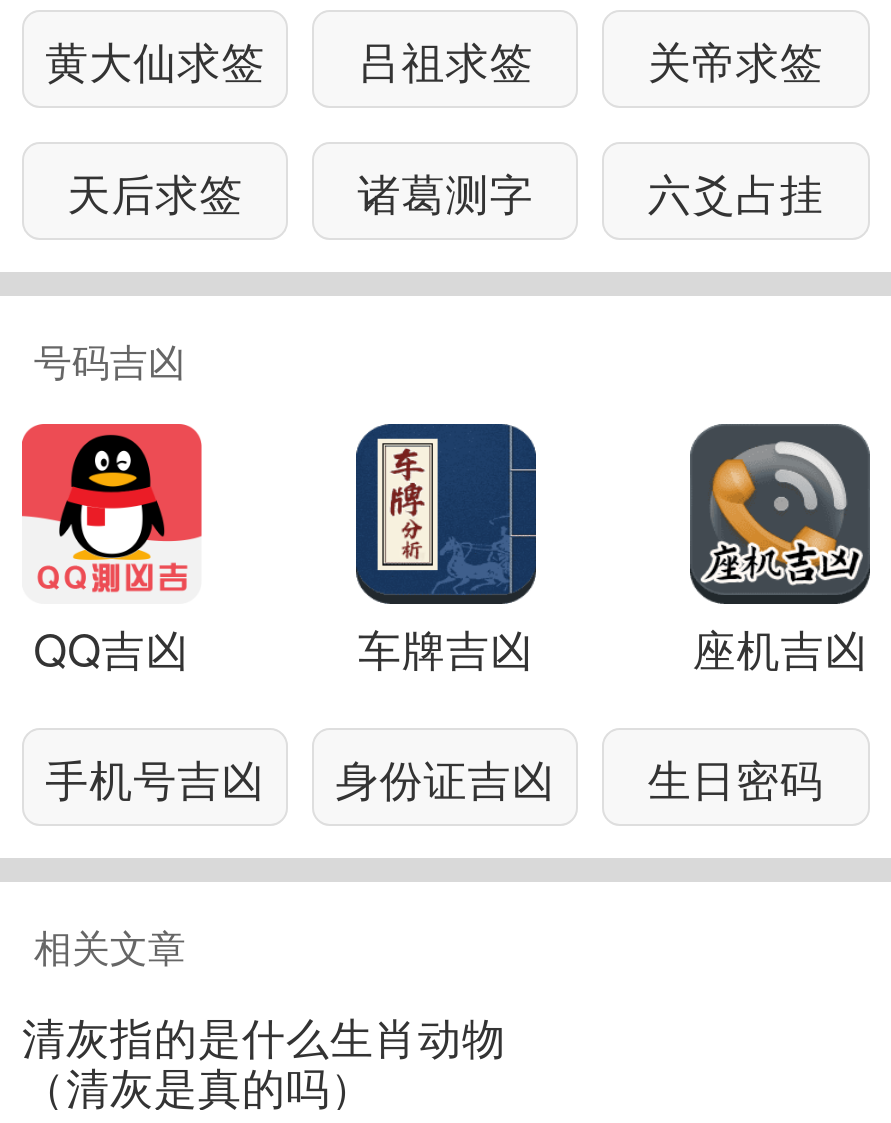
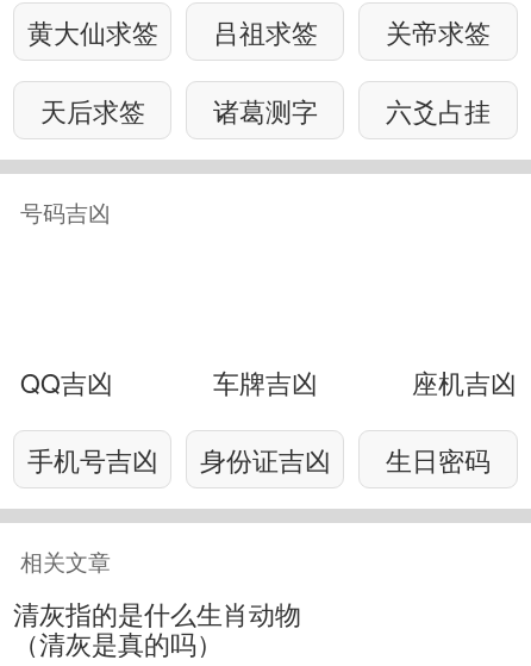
- [image]

- [image]

- [image]
